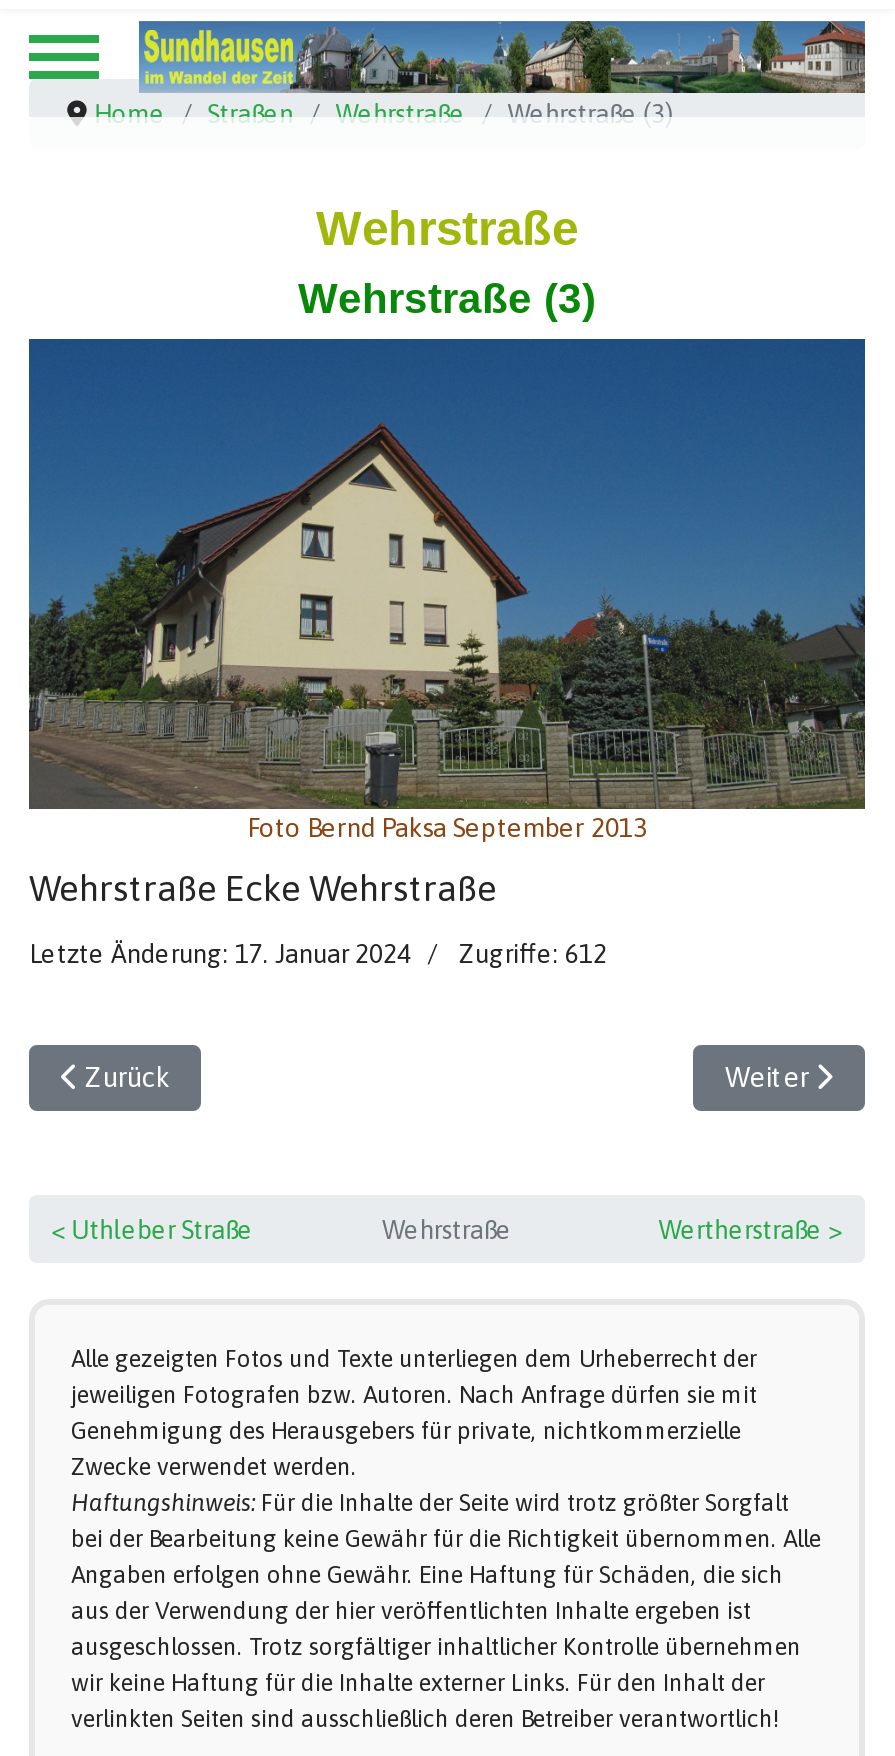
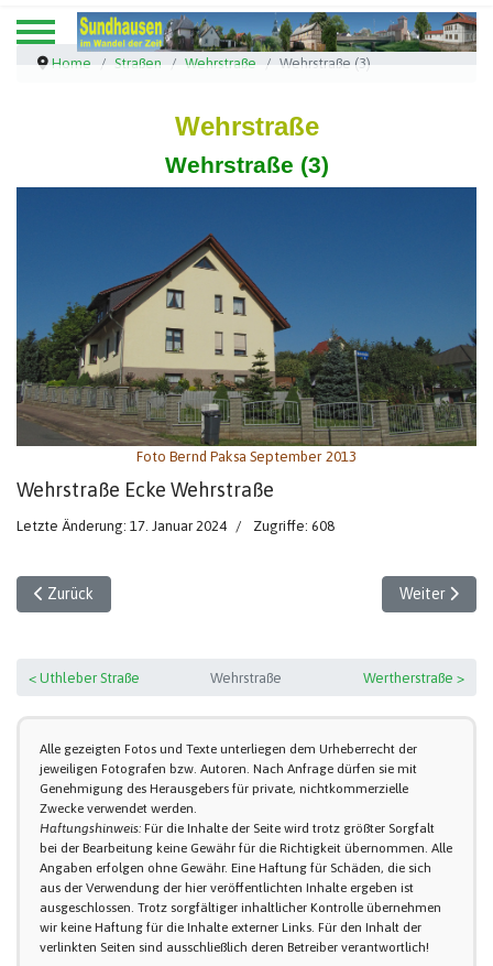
- Letzte Änderung: 17. Januar 2024 Zugriffe: 612
+ Letzte Änderung: 17. Januar 2024 Zugriffe: 608
